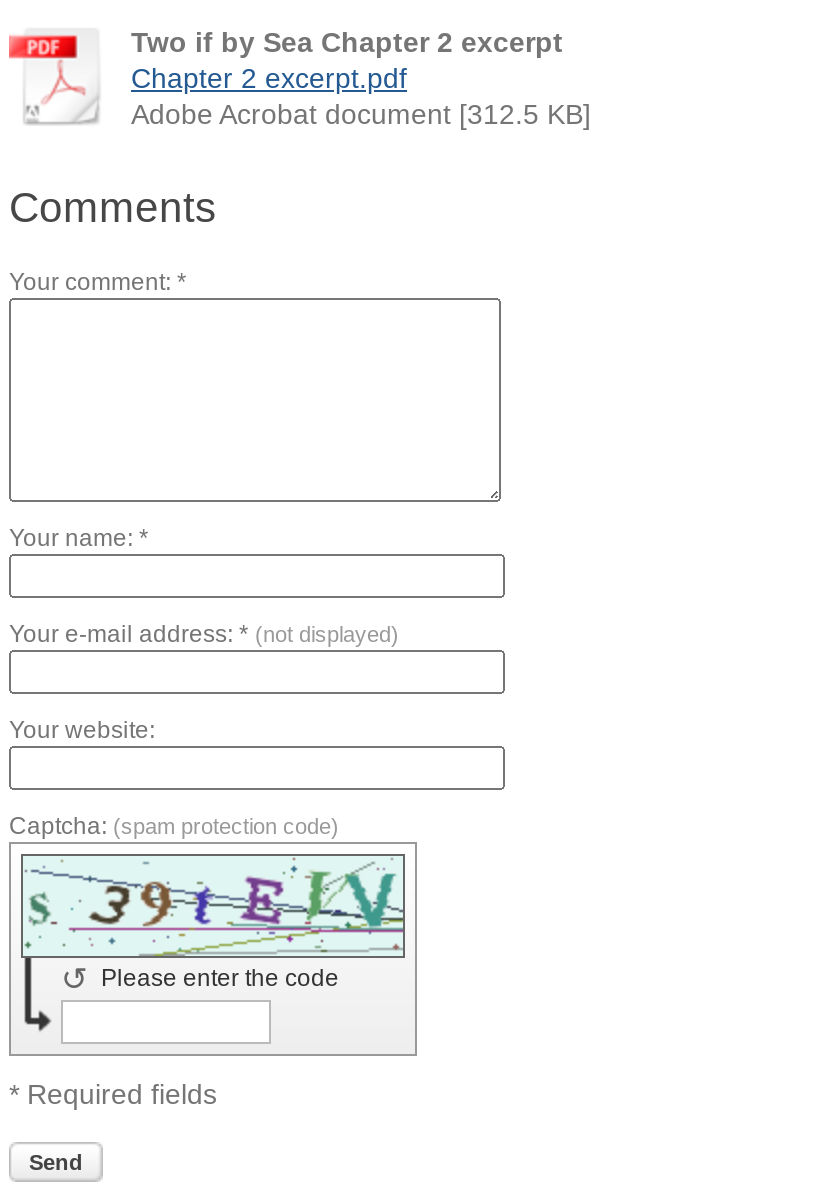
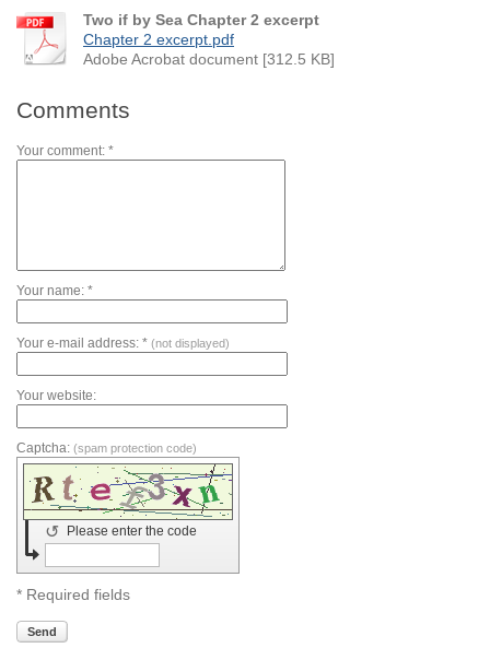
- [image]
+ [image]
